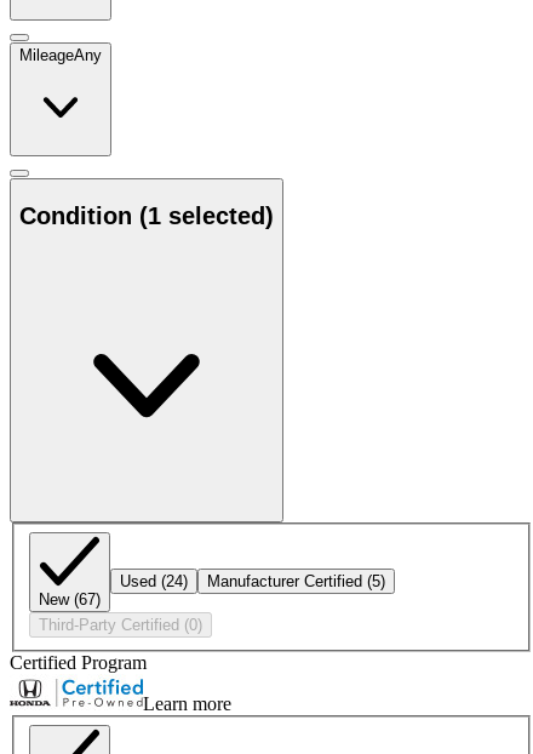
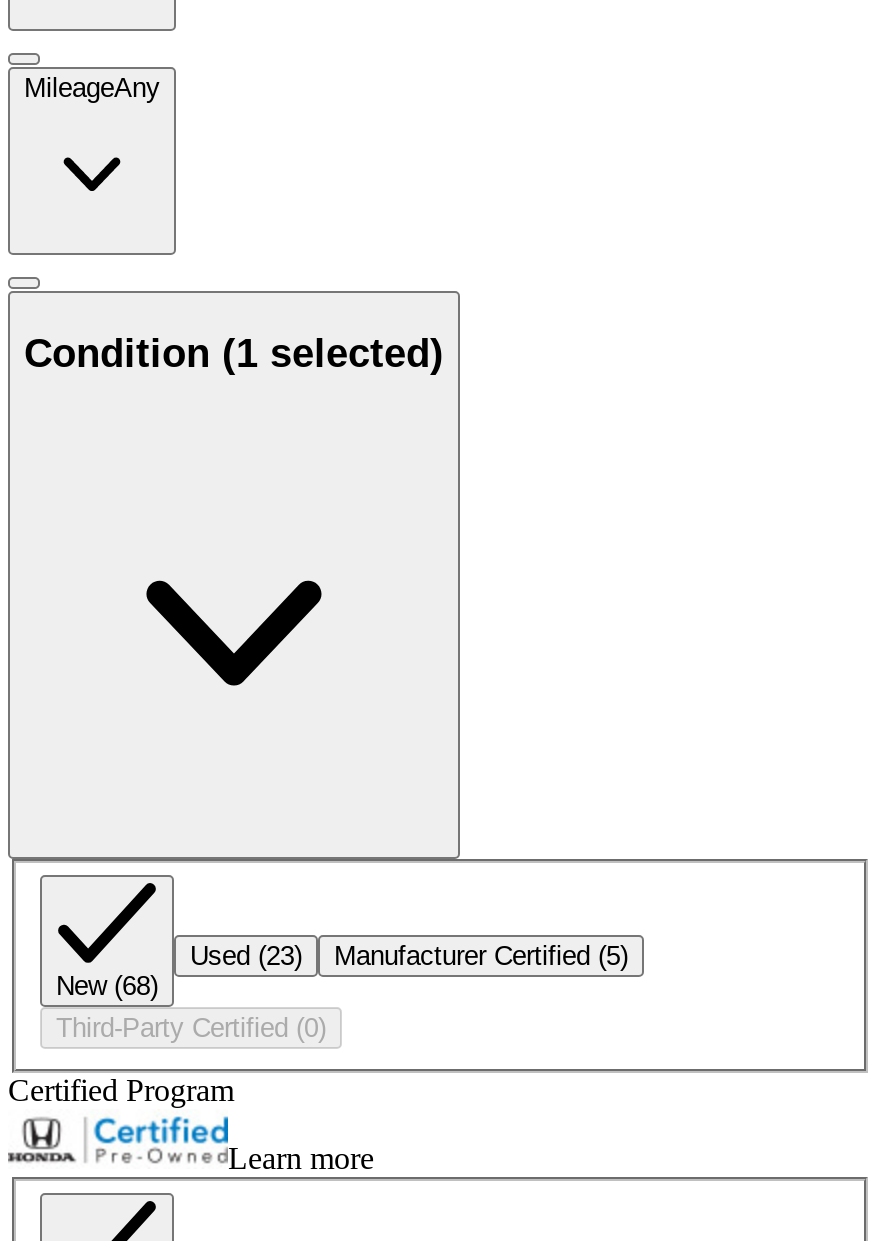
- Used (24) Manufacturer Certified (5)
+ Used (23) Manufacturer Certified (5)

- New (67)
+ New (68)
